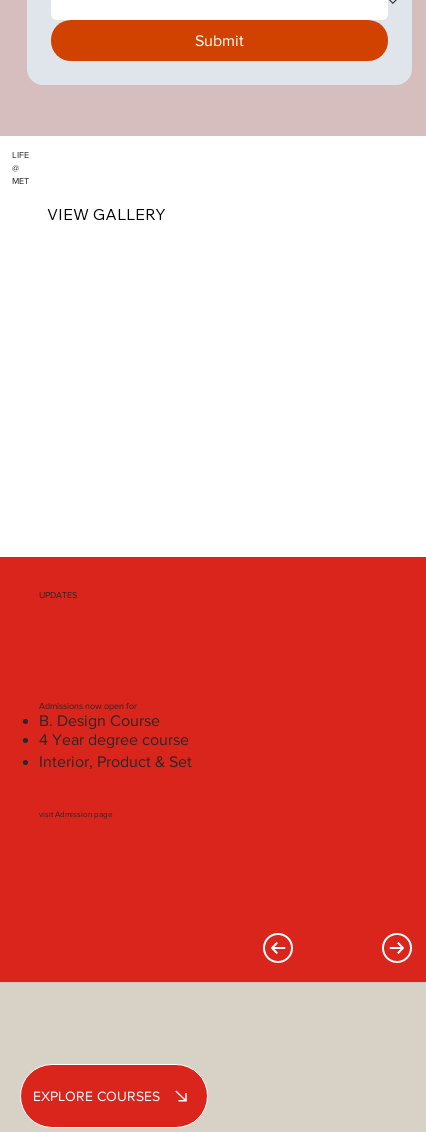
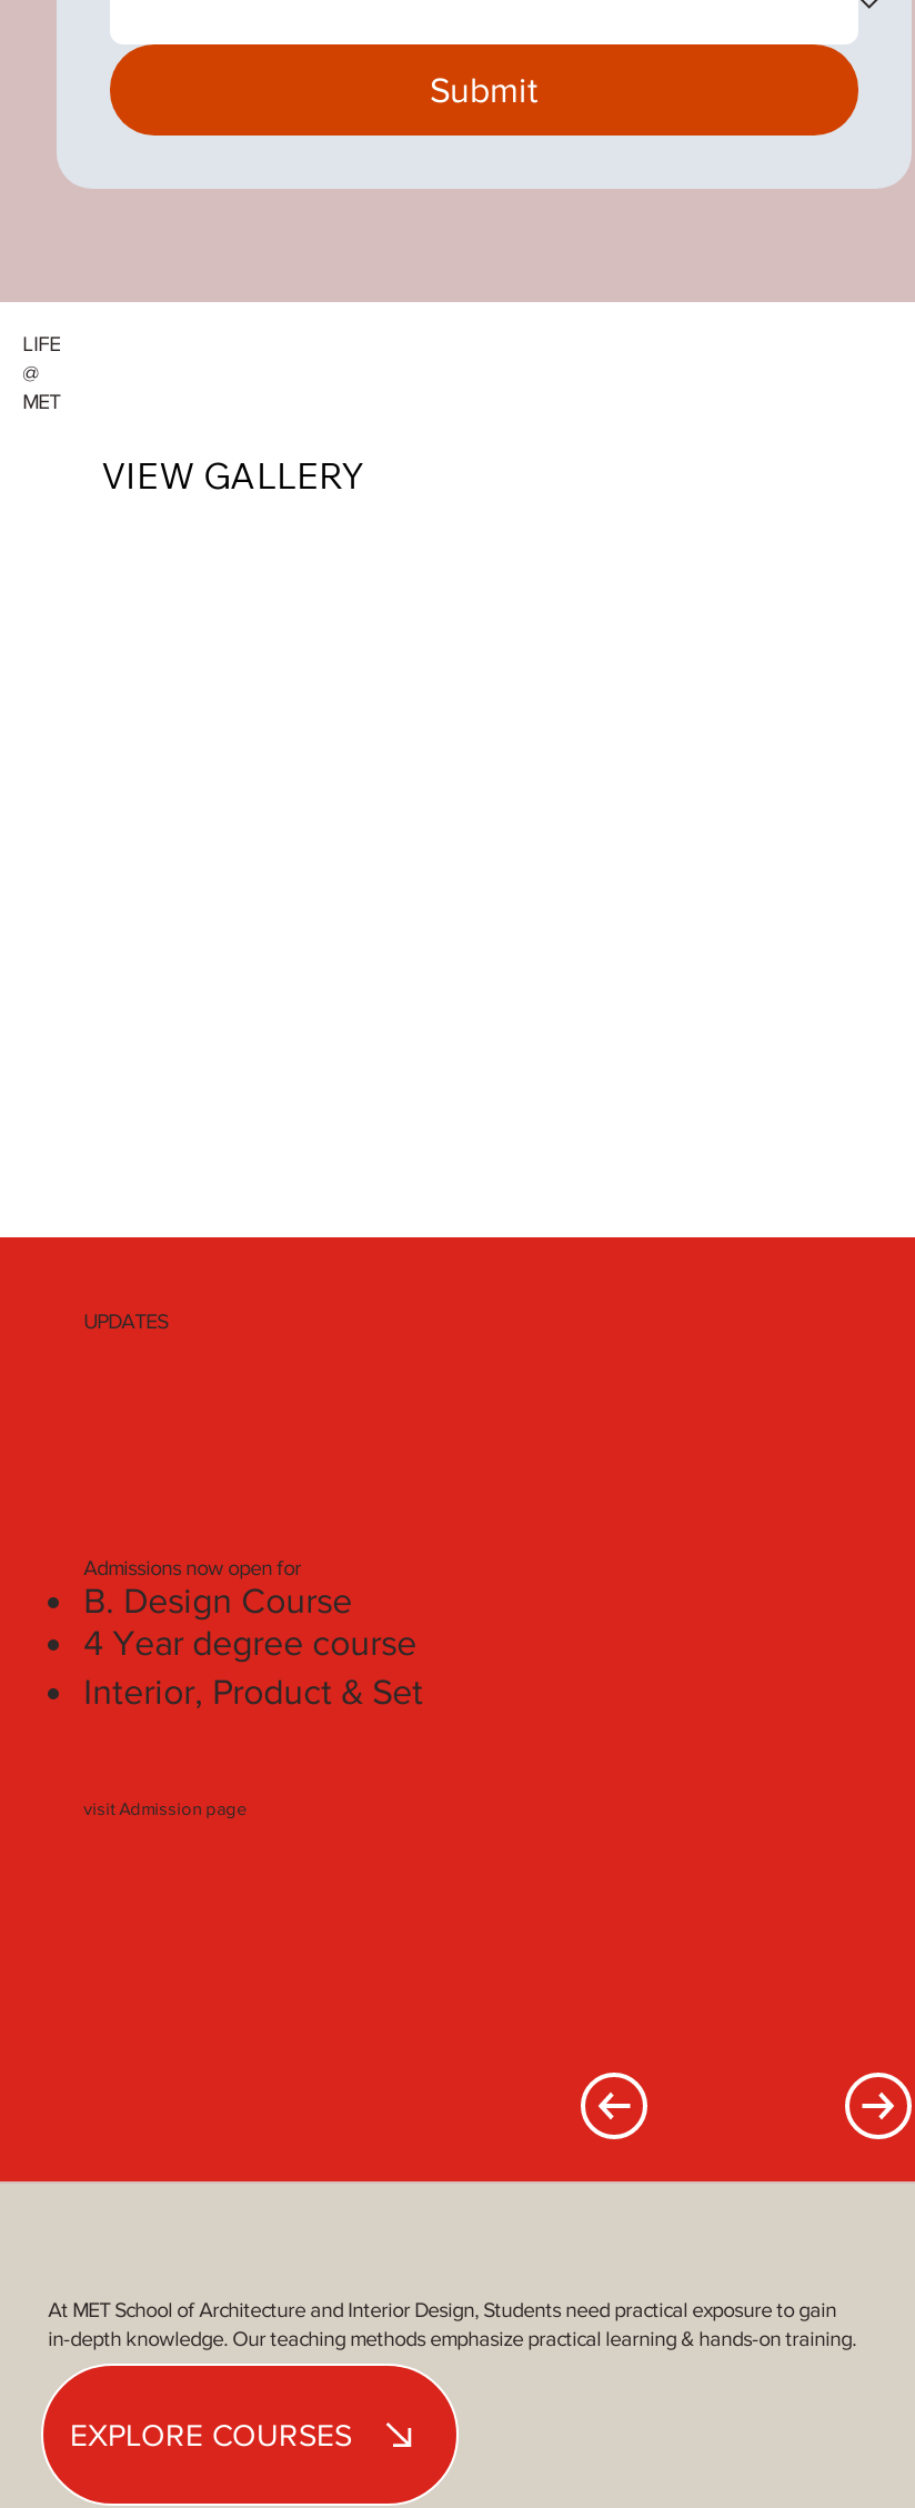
+ At MET School of Architecture and Interior Design, Students need practical exposure to gain
+ in-depth knowledge. Our teaching methods emphasize practical learning & hands-on training.
